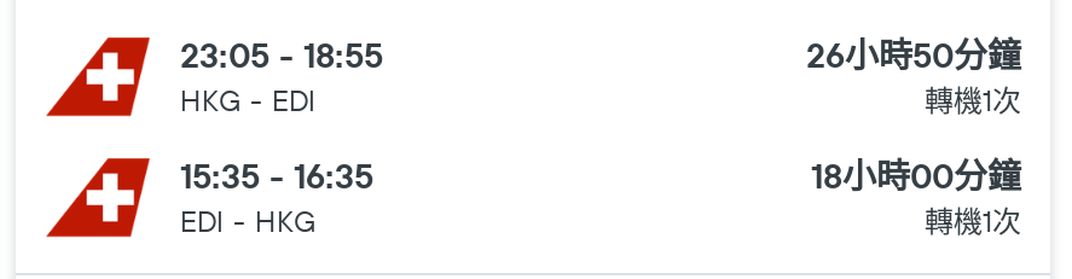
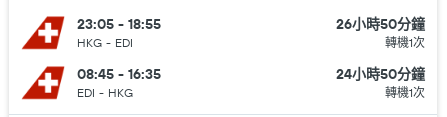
- 15:35 - 16:35
+ 08:45 - 16:35

- 18小時00分鐘
+ 24小時50分鐘
